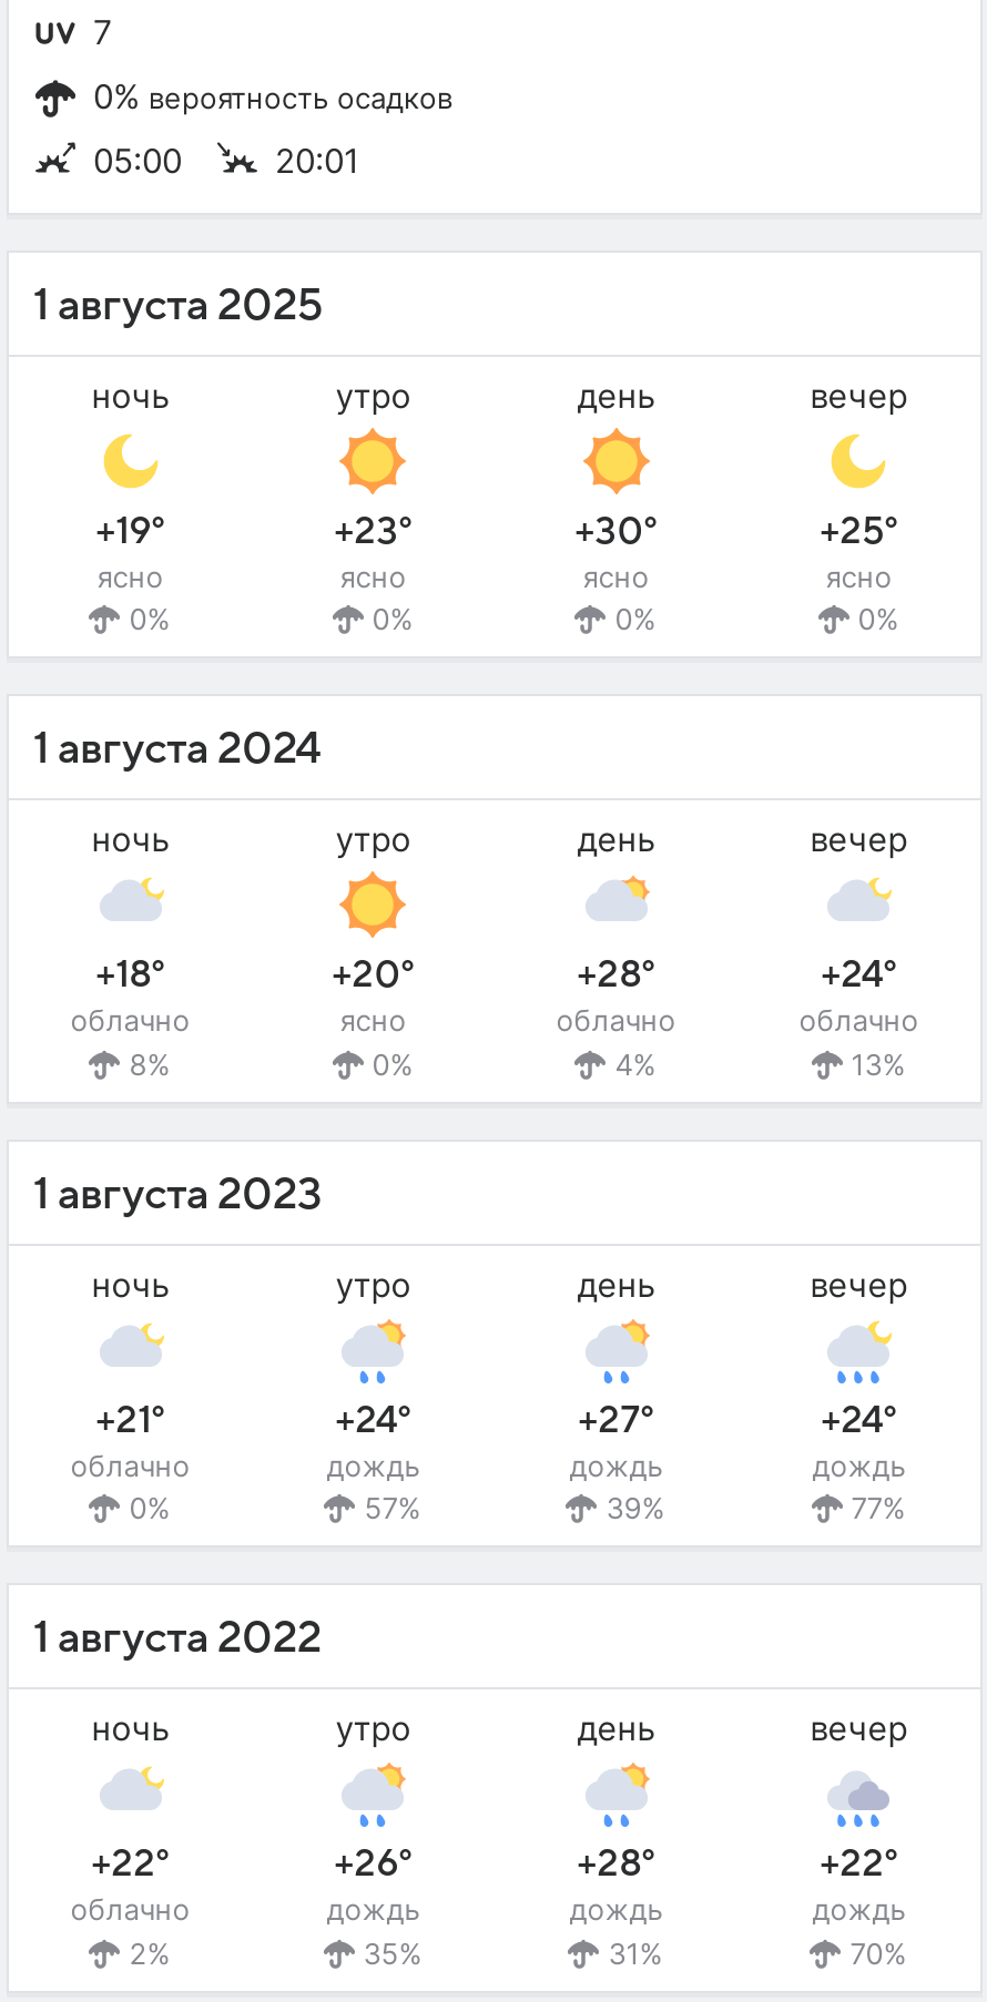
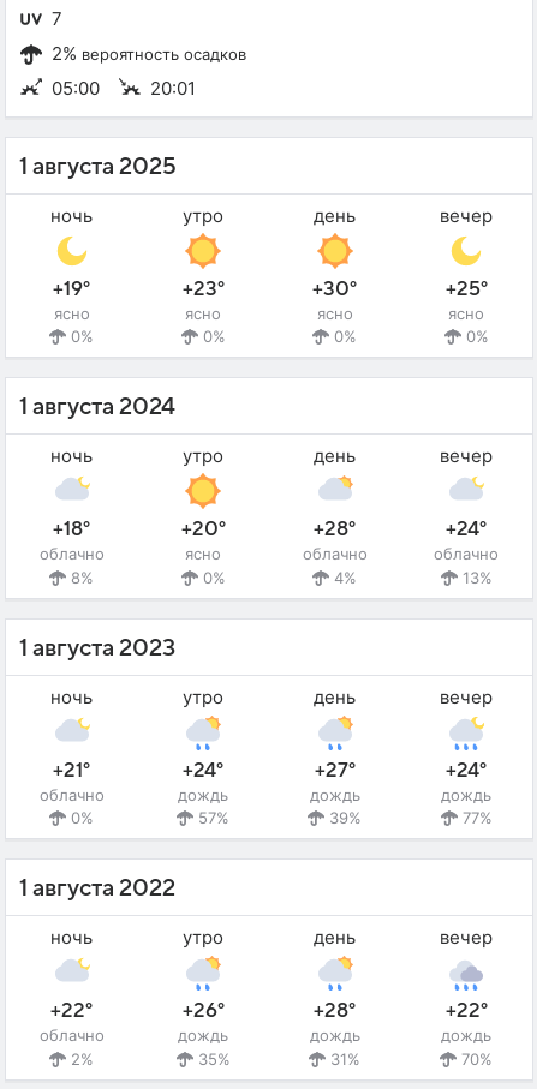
- 0% вероятность осадков
+ 2% вероятность осадков
